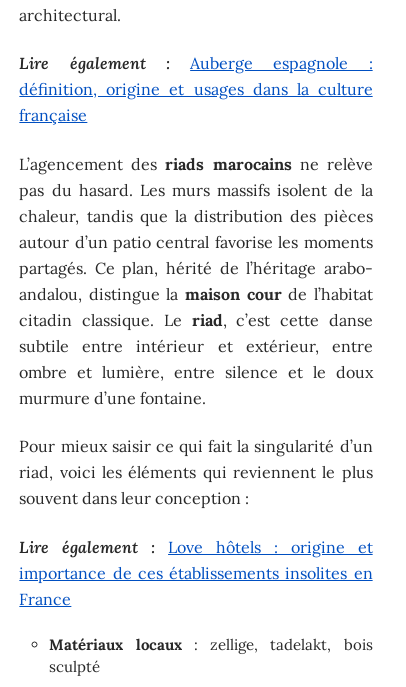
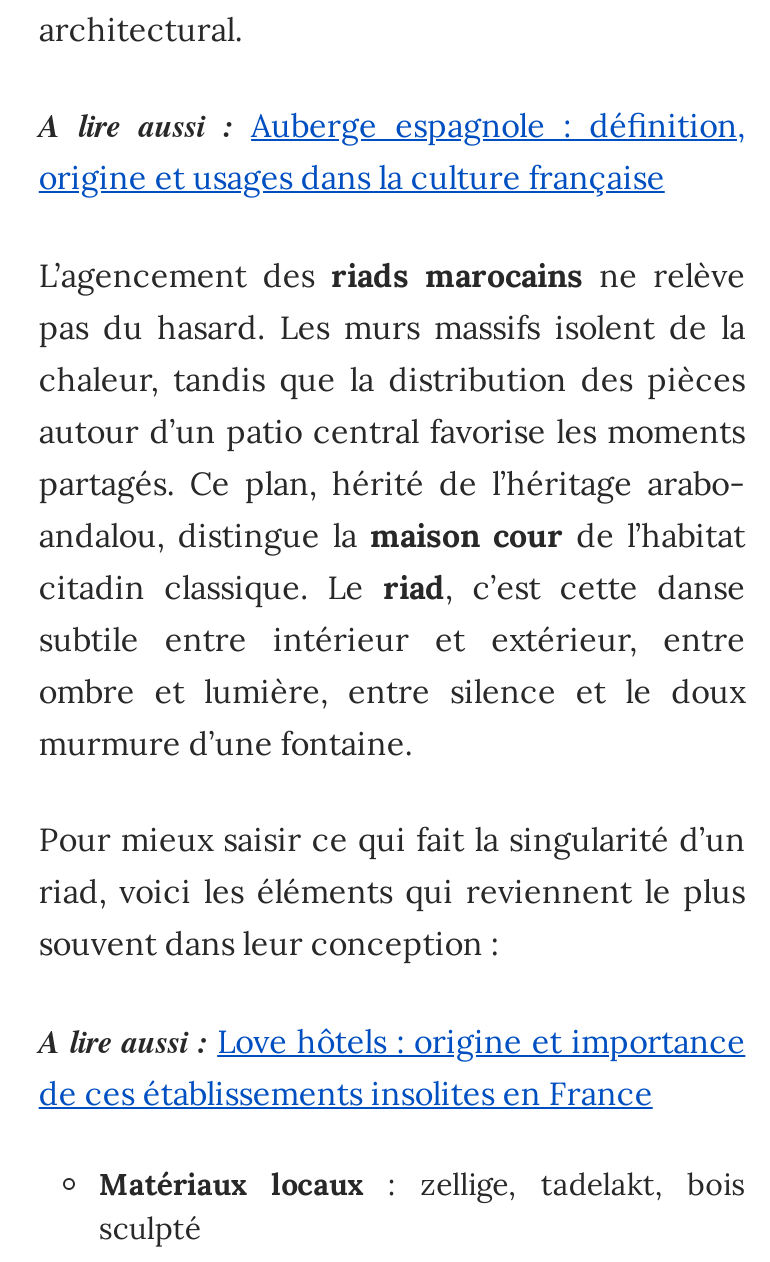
- Lire également :
- Auberge espagnole :
- définition, origine et usages dans la culture
- française
+ A lire aussi : Auberge espagnole : définition,
+ origine et usages dans la culture française

- Lire également :
- Love hôtels : origine et
- importance de ces établissements insolites en
- France
+ A lire aussi : Love hôtels : origine et importance
+ de ces établissements insolites en France
